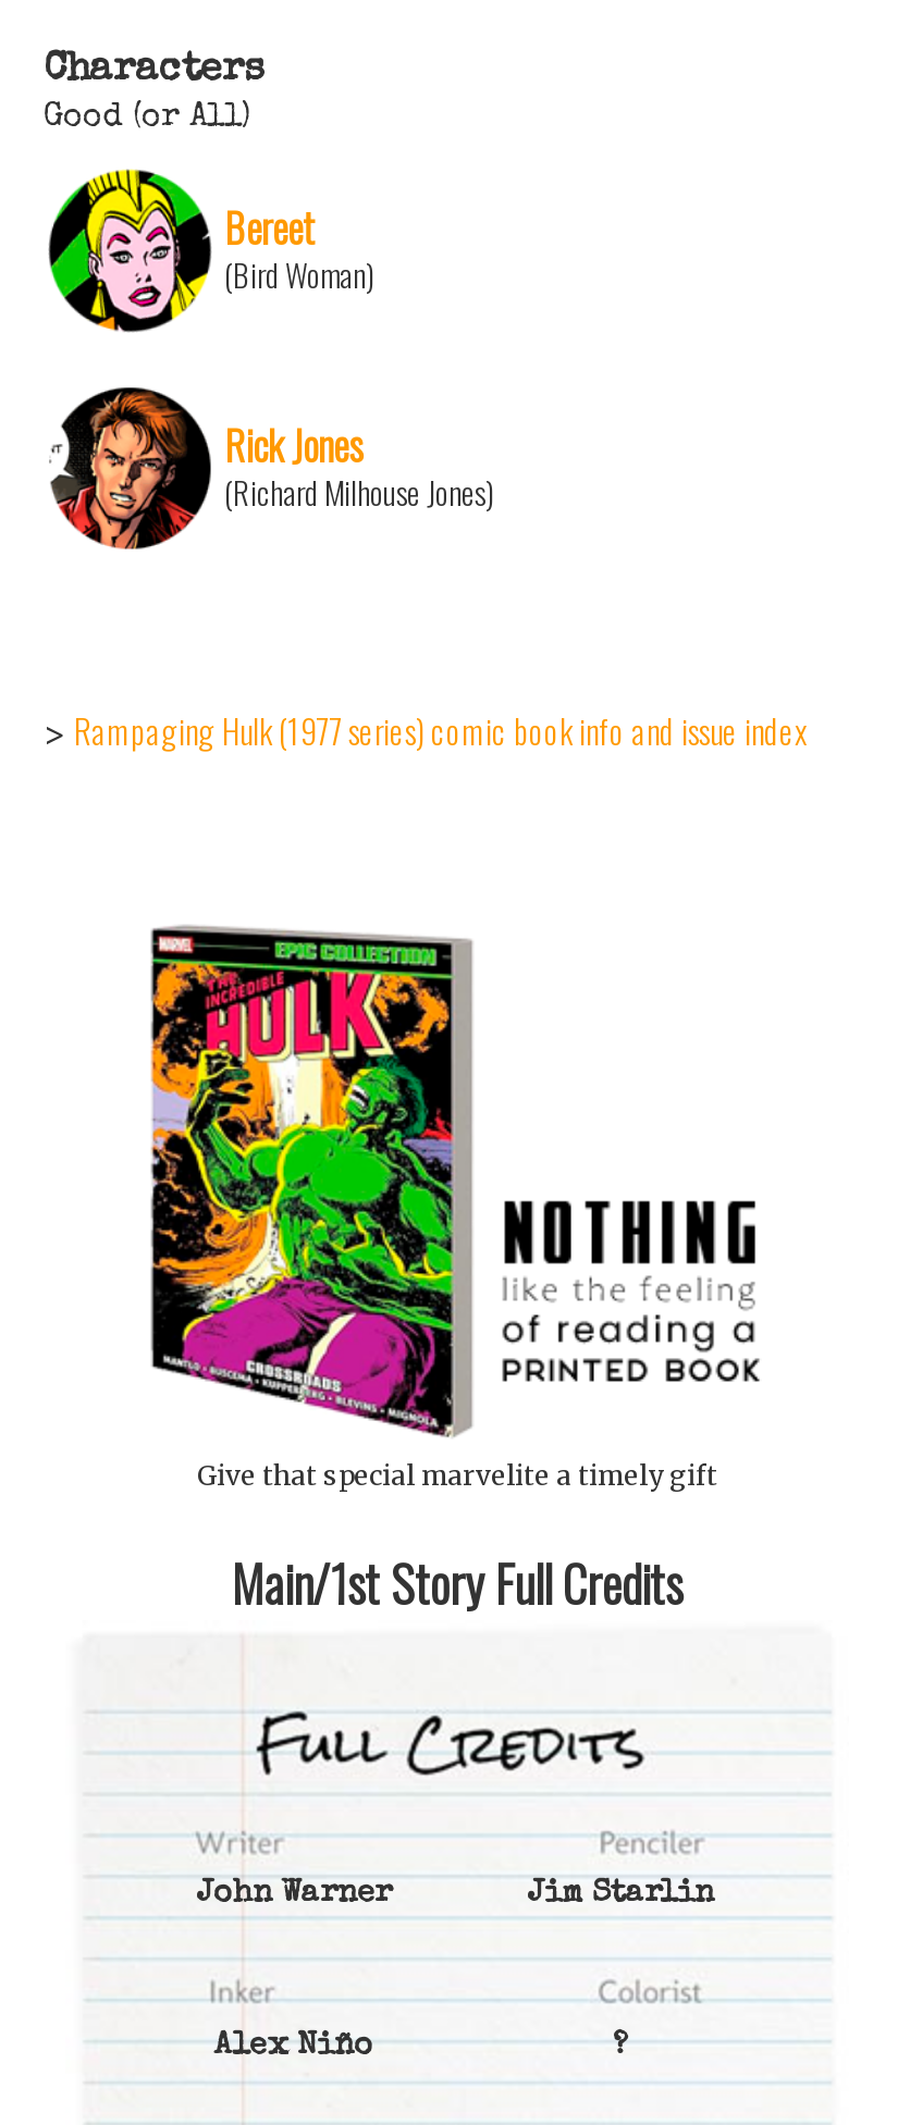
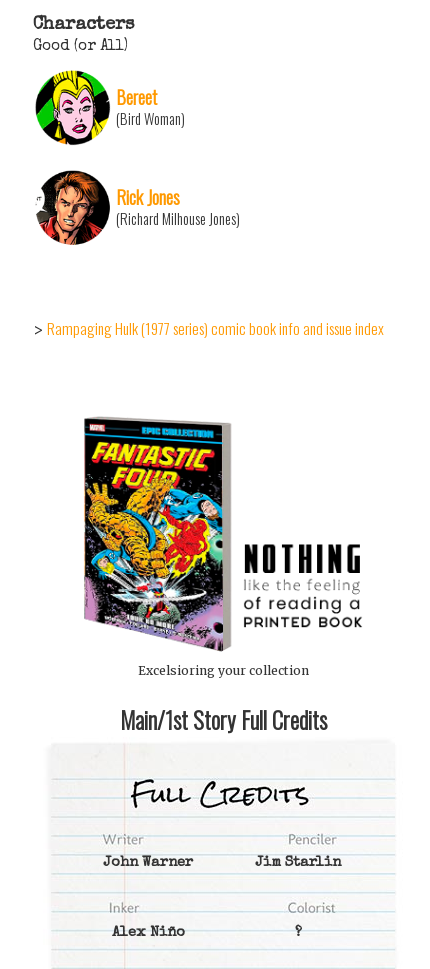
- [image]
- Give that special marvelite a timely gift
+ [image]
+ Excelsioring your collection
